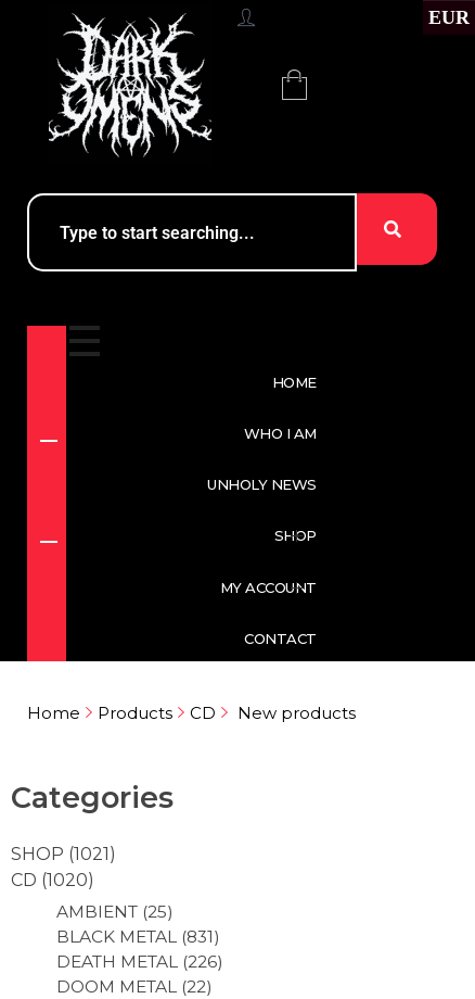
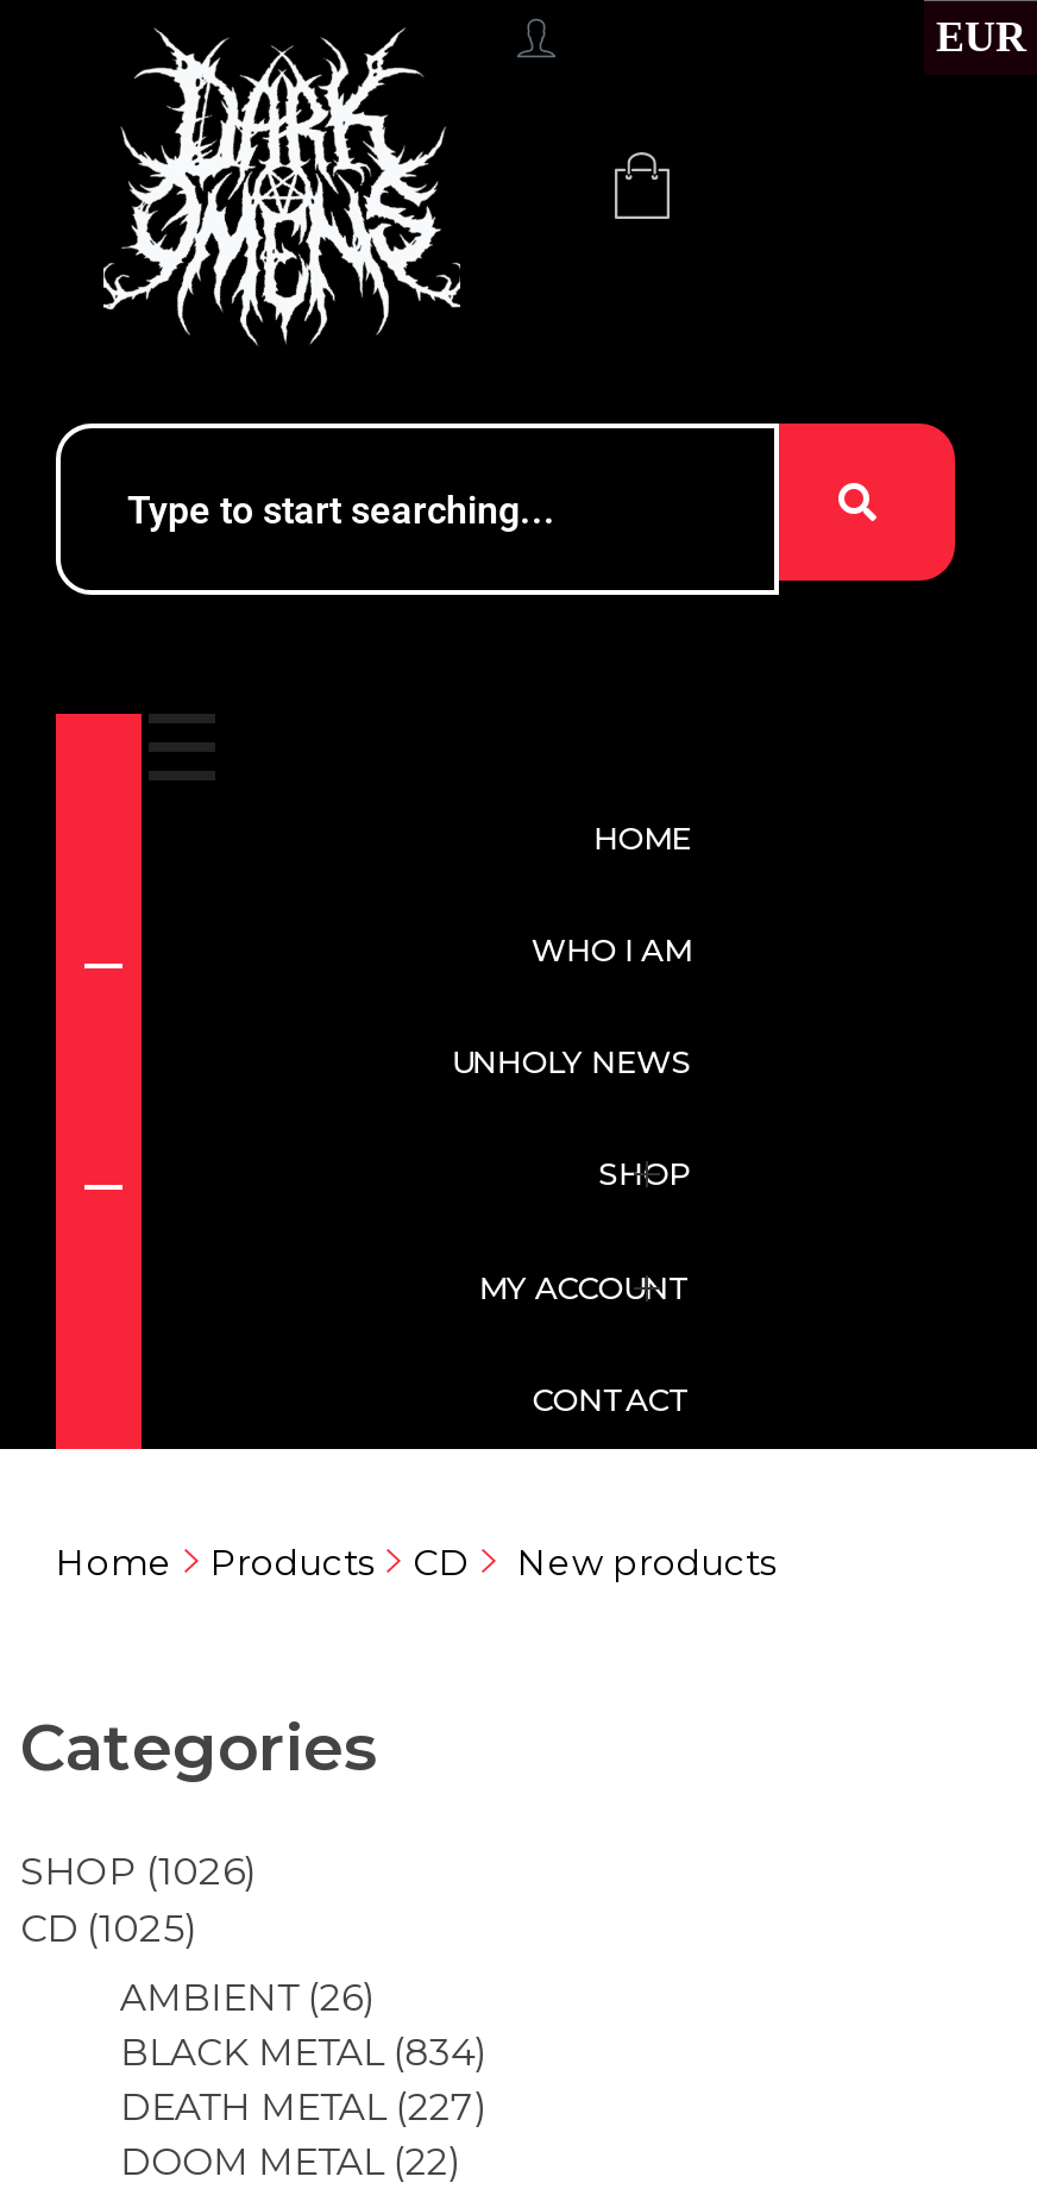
- SHOP 1021
+ SHOP 1026

- CD 1020
+ CD 1025

- AMBIENT 25
+ AMBIENT 26

- BLACK METAL 831
+ BLACK METAL 834

- DEATH METAL 226
+ DEATH METAL 227
